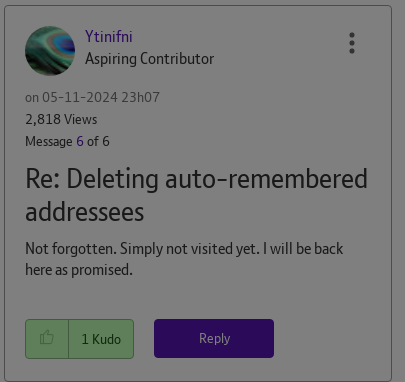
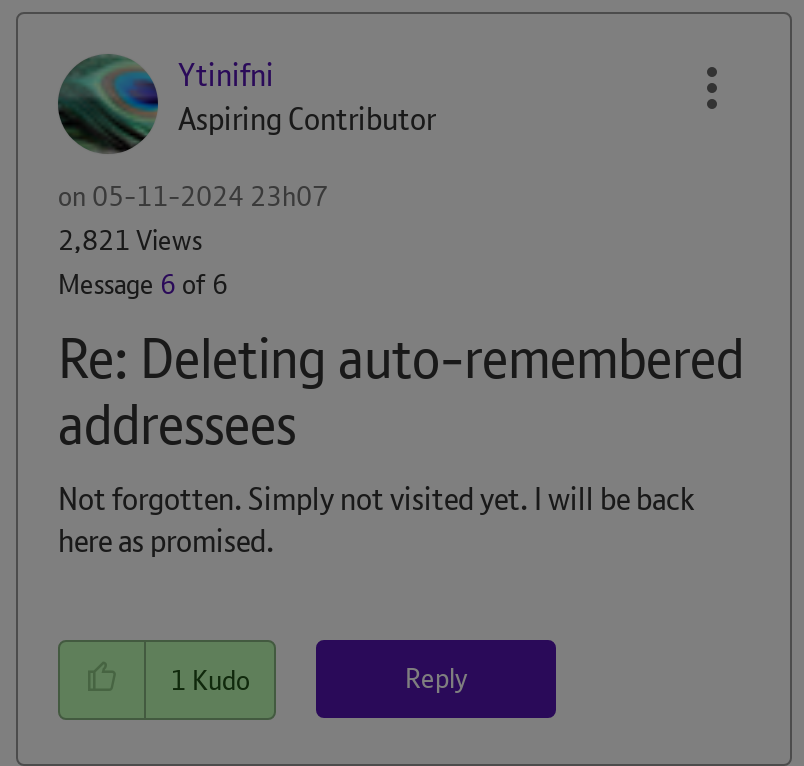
- 2,818 Views
+ 2,821 Views
